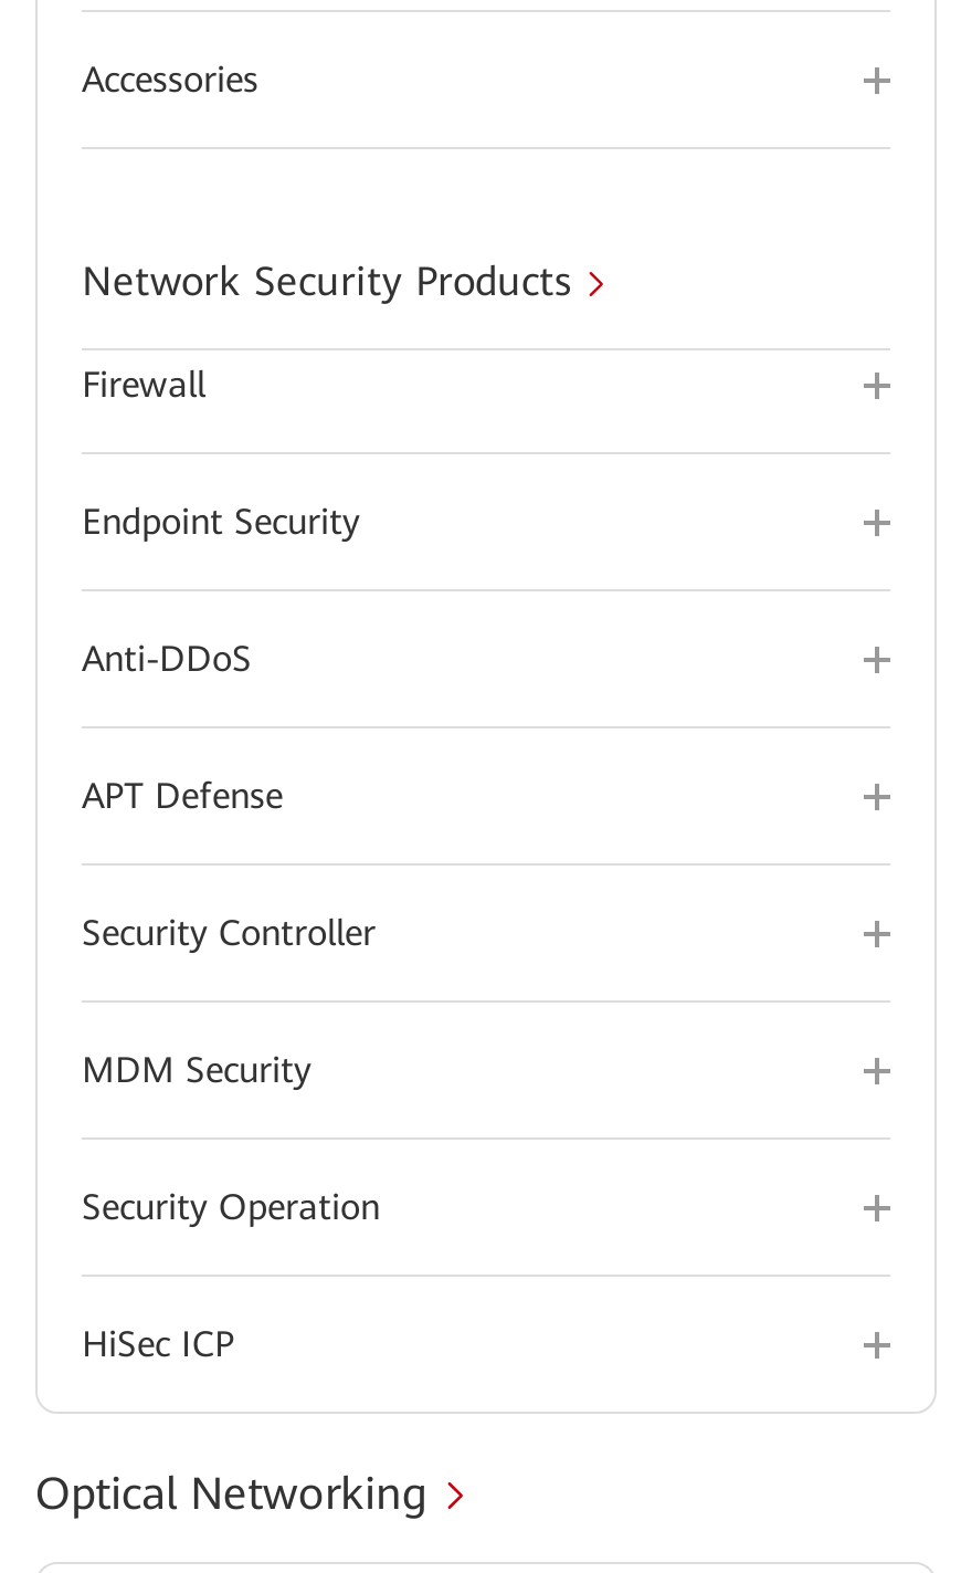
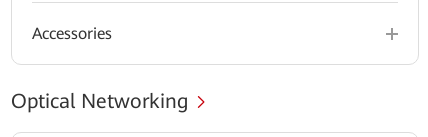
- Network Security Products
- Firewall
- Endpoint Security
- Anti-DDoS
- APT Defense
- Security Controller
- MDM Security
- Security Operation
- HiSec ICP
